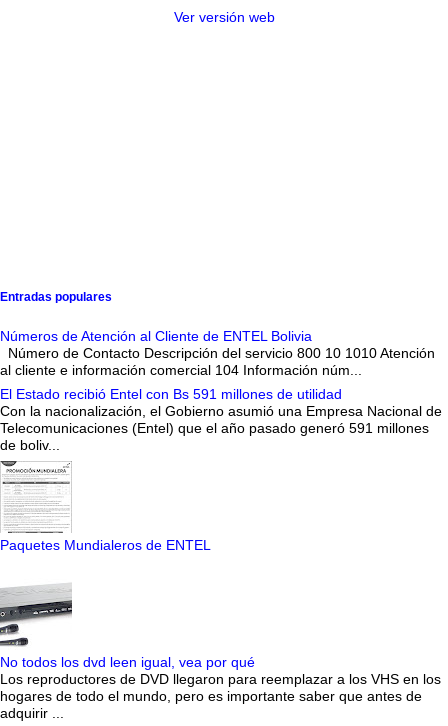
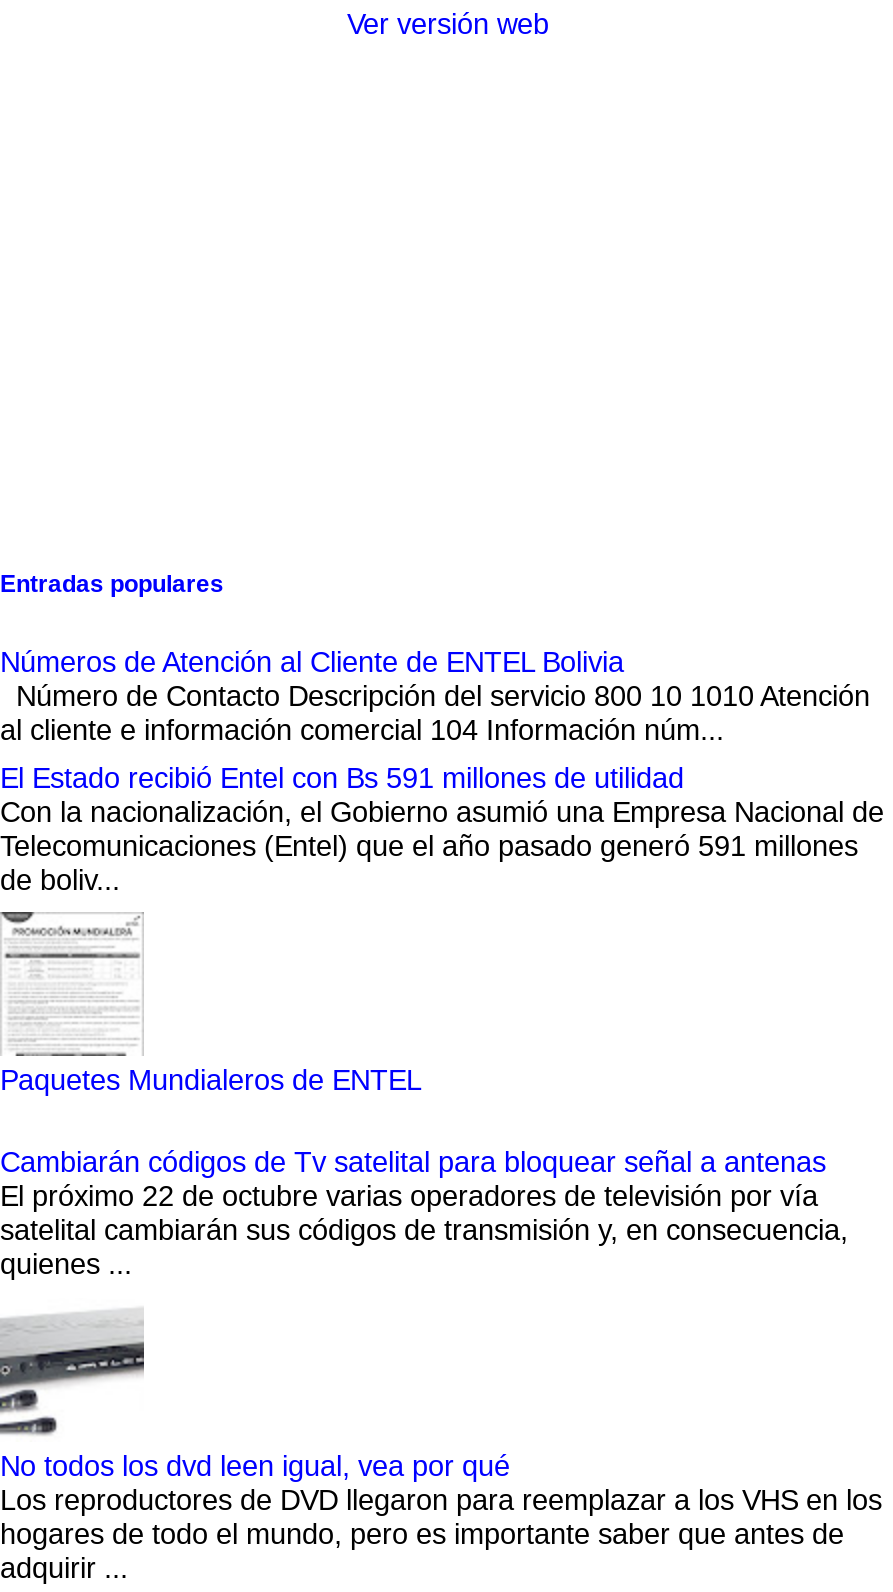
+ Cambiarán códigos de Tv satelital para bloquear señal a antenas
+ El próximo 22 de octubre varias operadores de televisión por vía
+ satelital cambiarán sus códigos de transmisión y, en consecuencia,
+ quienes ...
